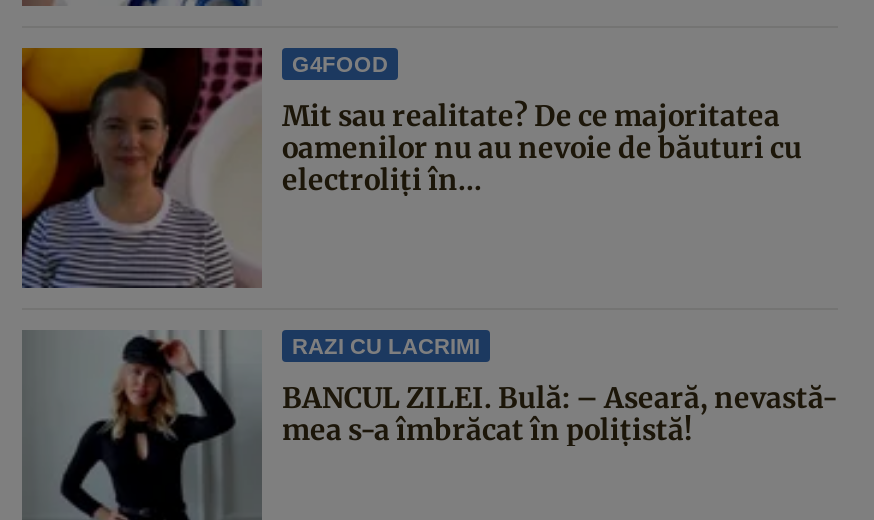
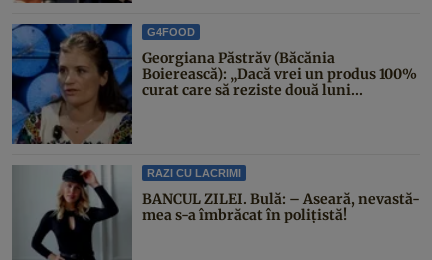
- [image]
- Mit sau realitate? De ce majoritatea
- oamenilor nu au nevoie de băuturi cu
- electroliți în...
+ [image]
+ Georgiana Păstrăv (Băcănia
+ Boierească): „Dacă vrei un produs 100%
+ curat care să reziste două luni...
